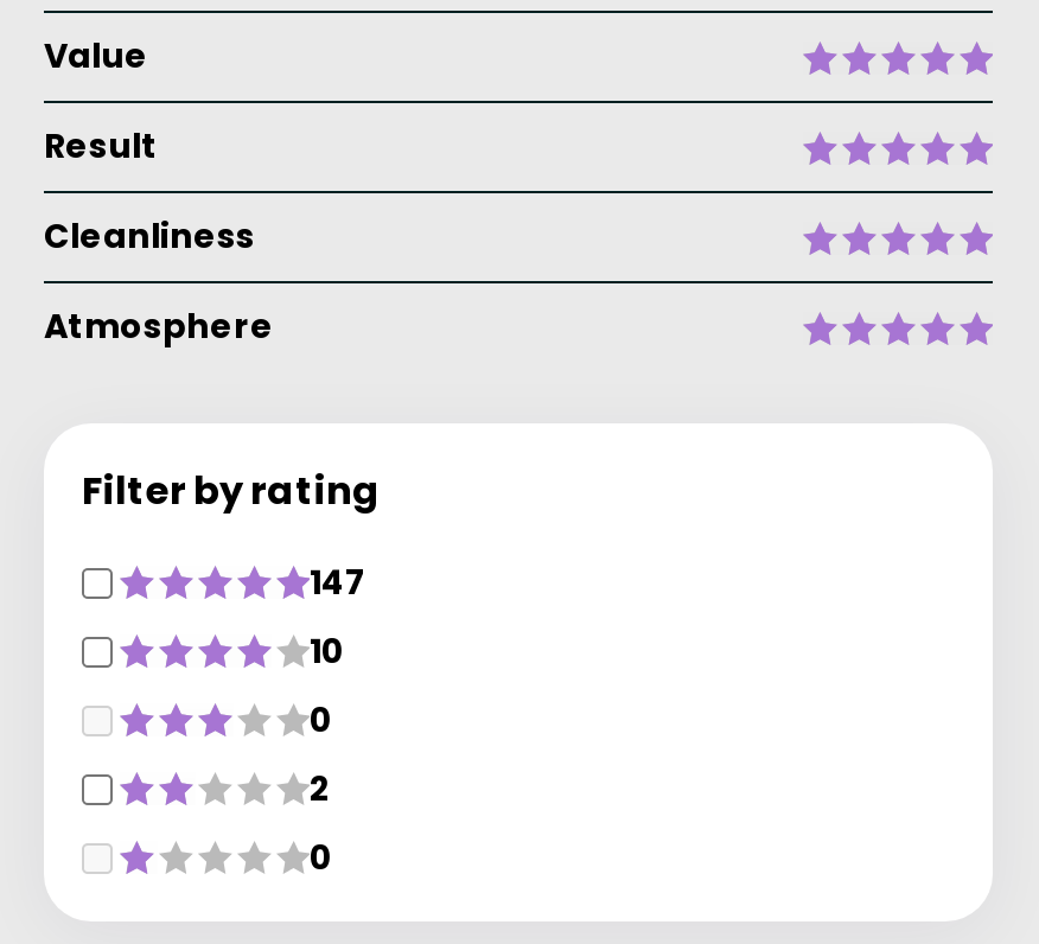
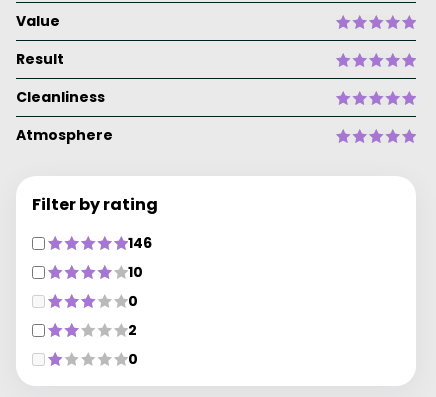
- 147
+ 146
